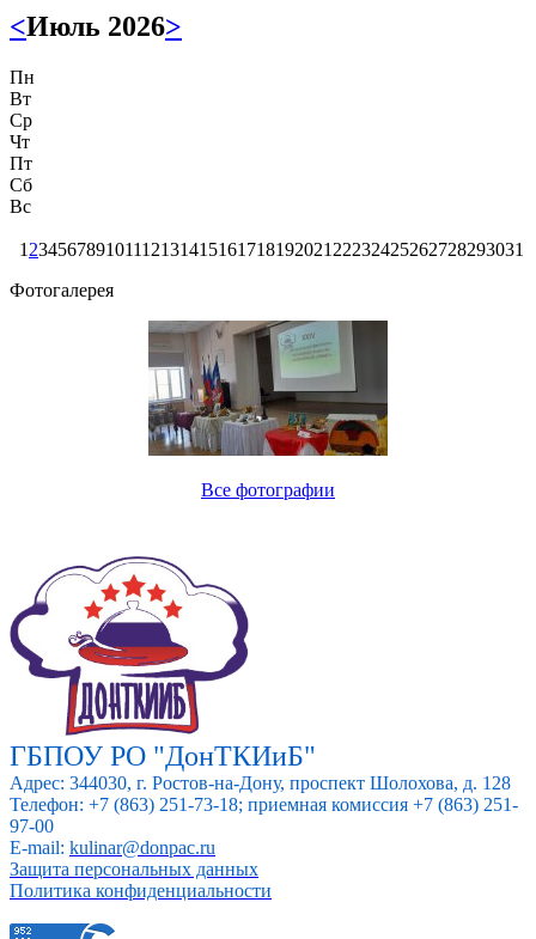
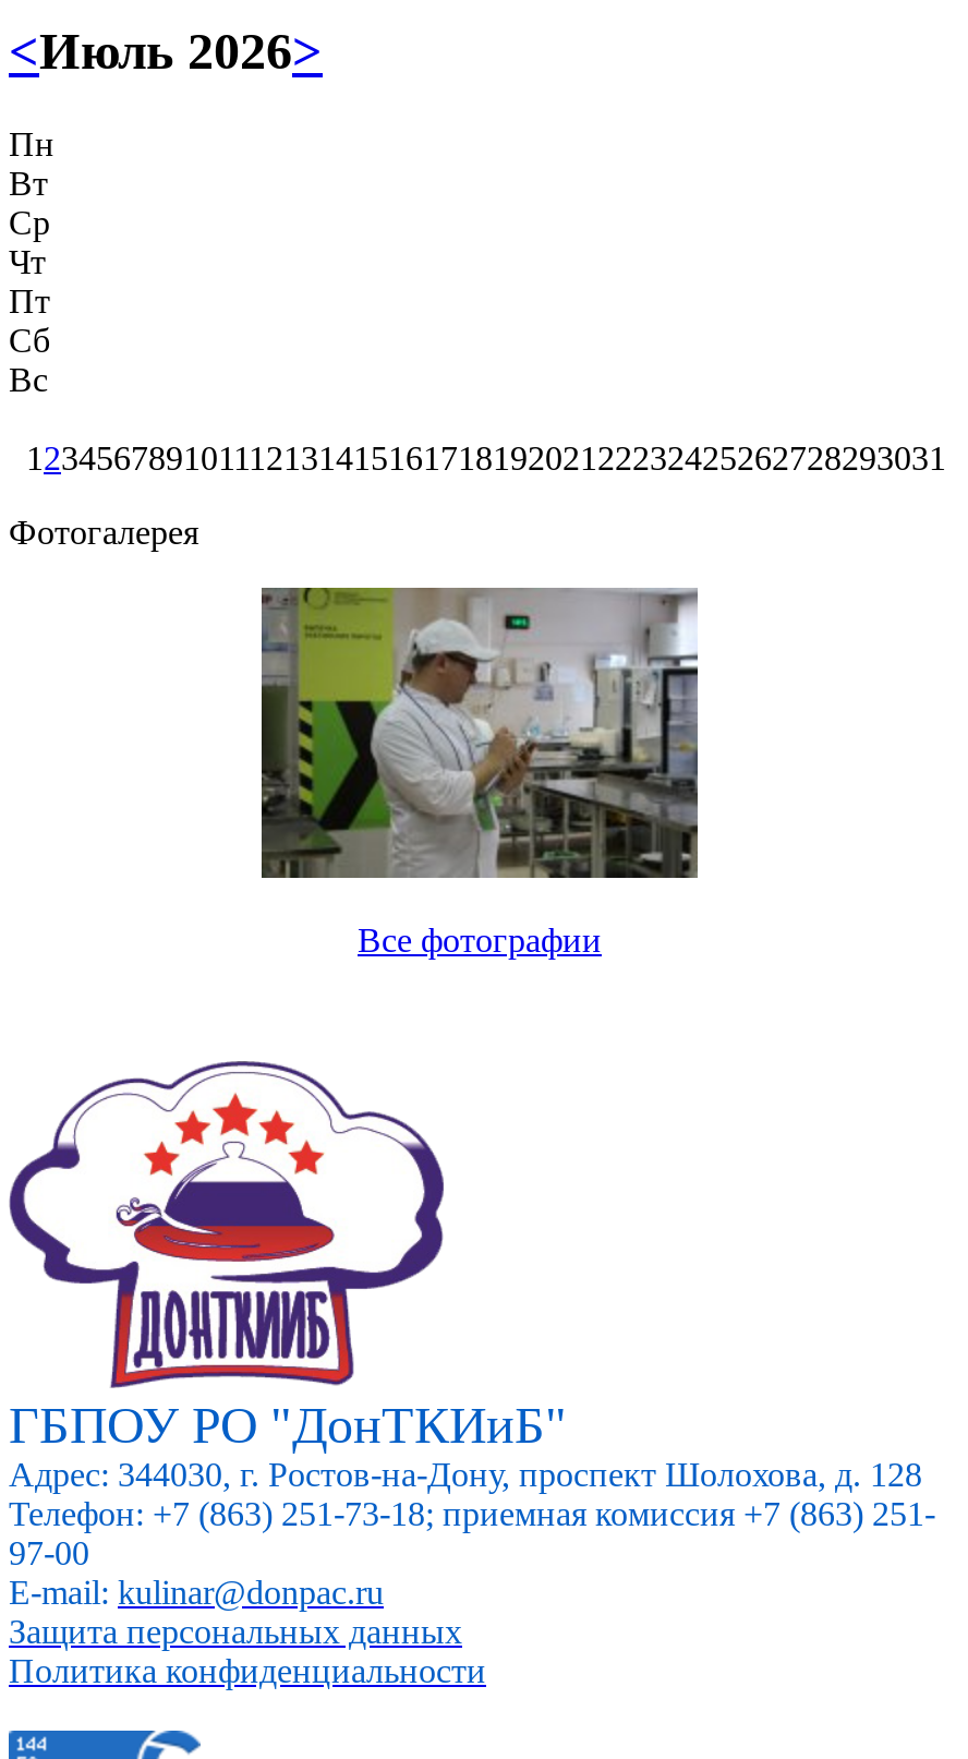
- [image]
+ [image]
